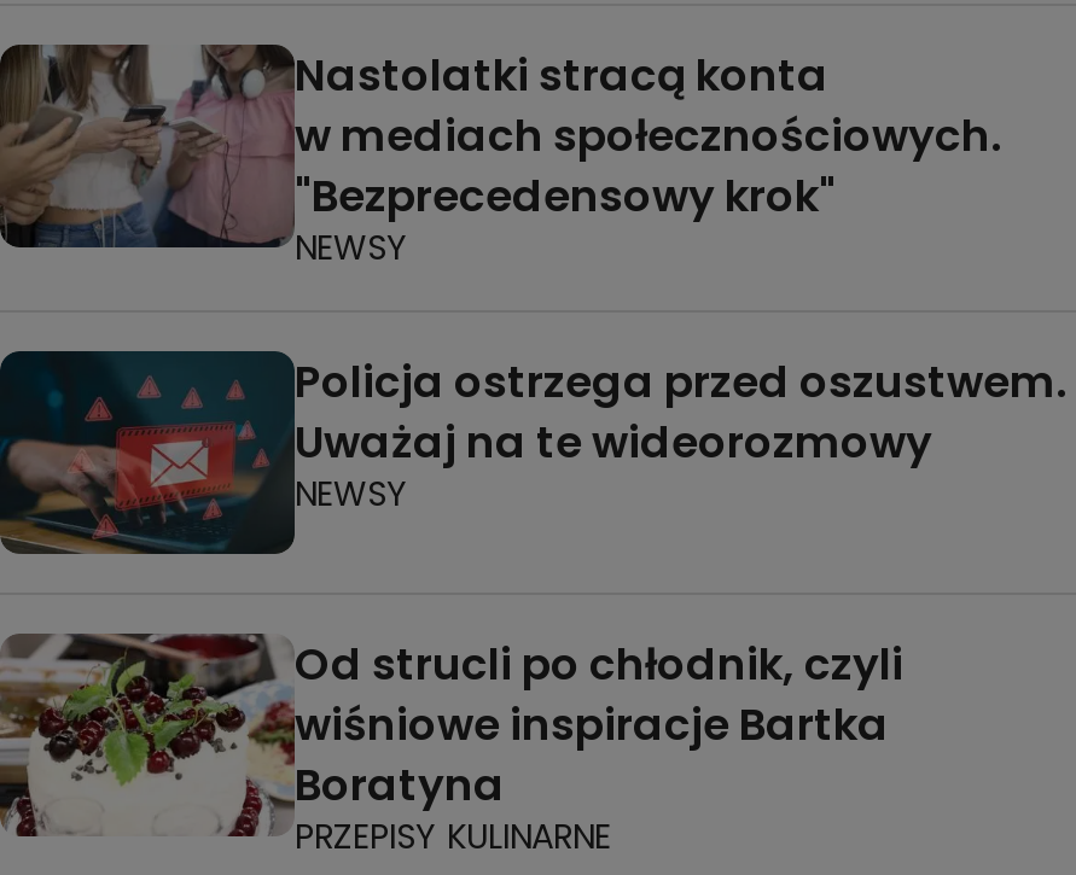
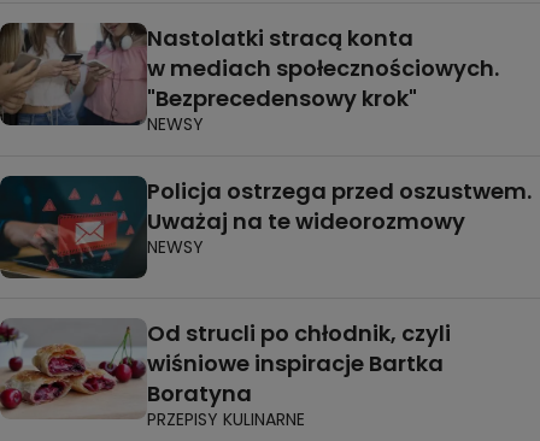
- [image]
+ [image]
